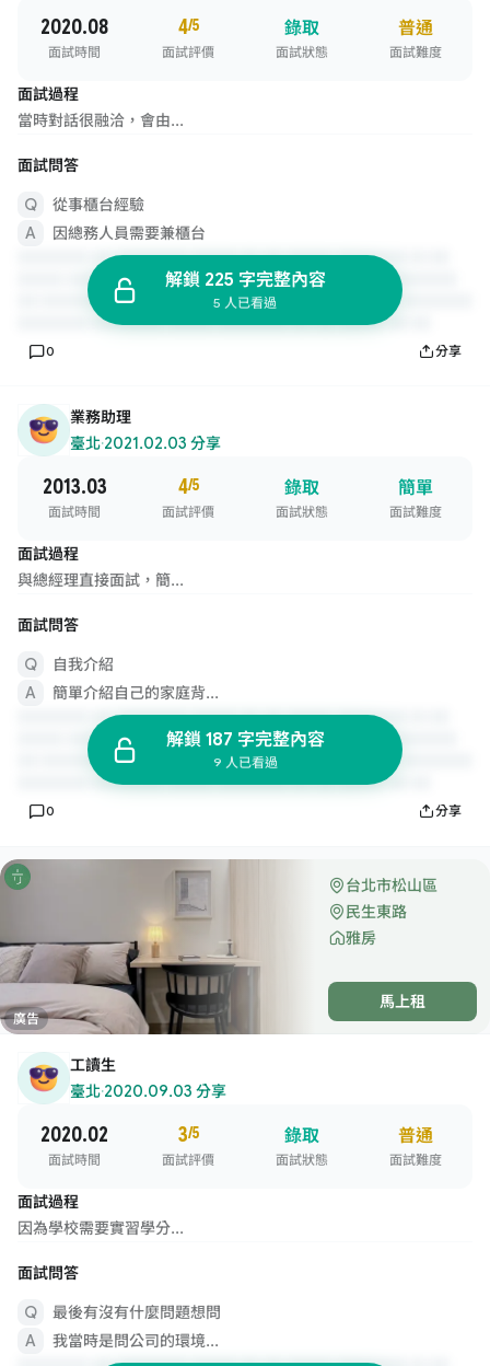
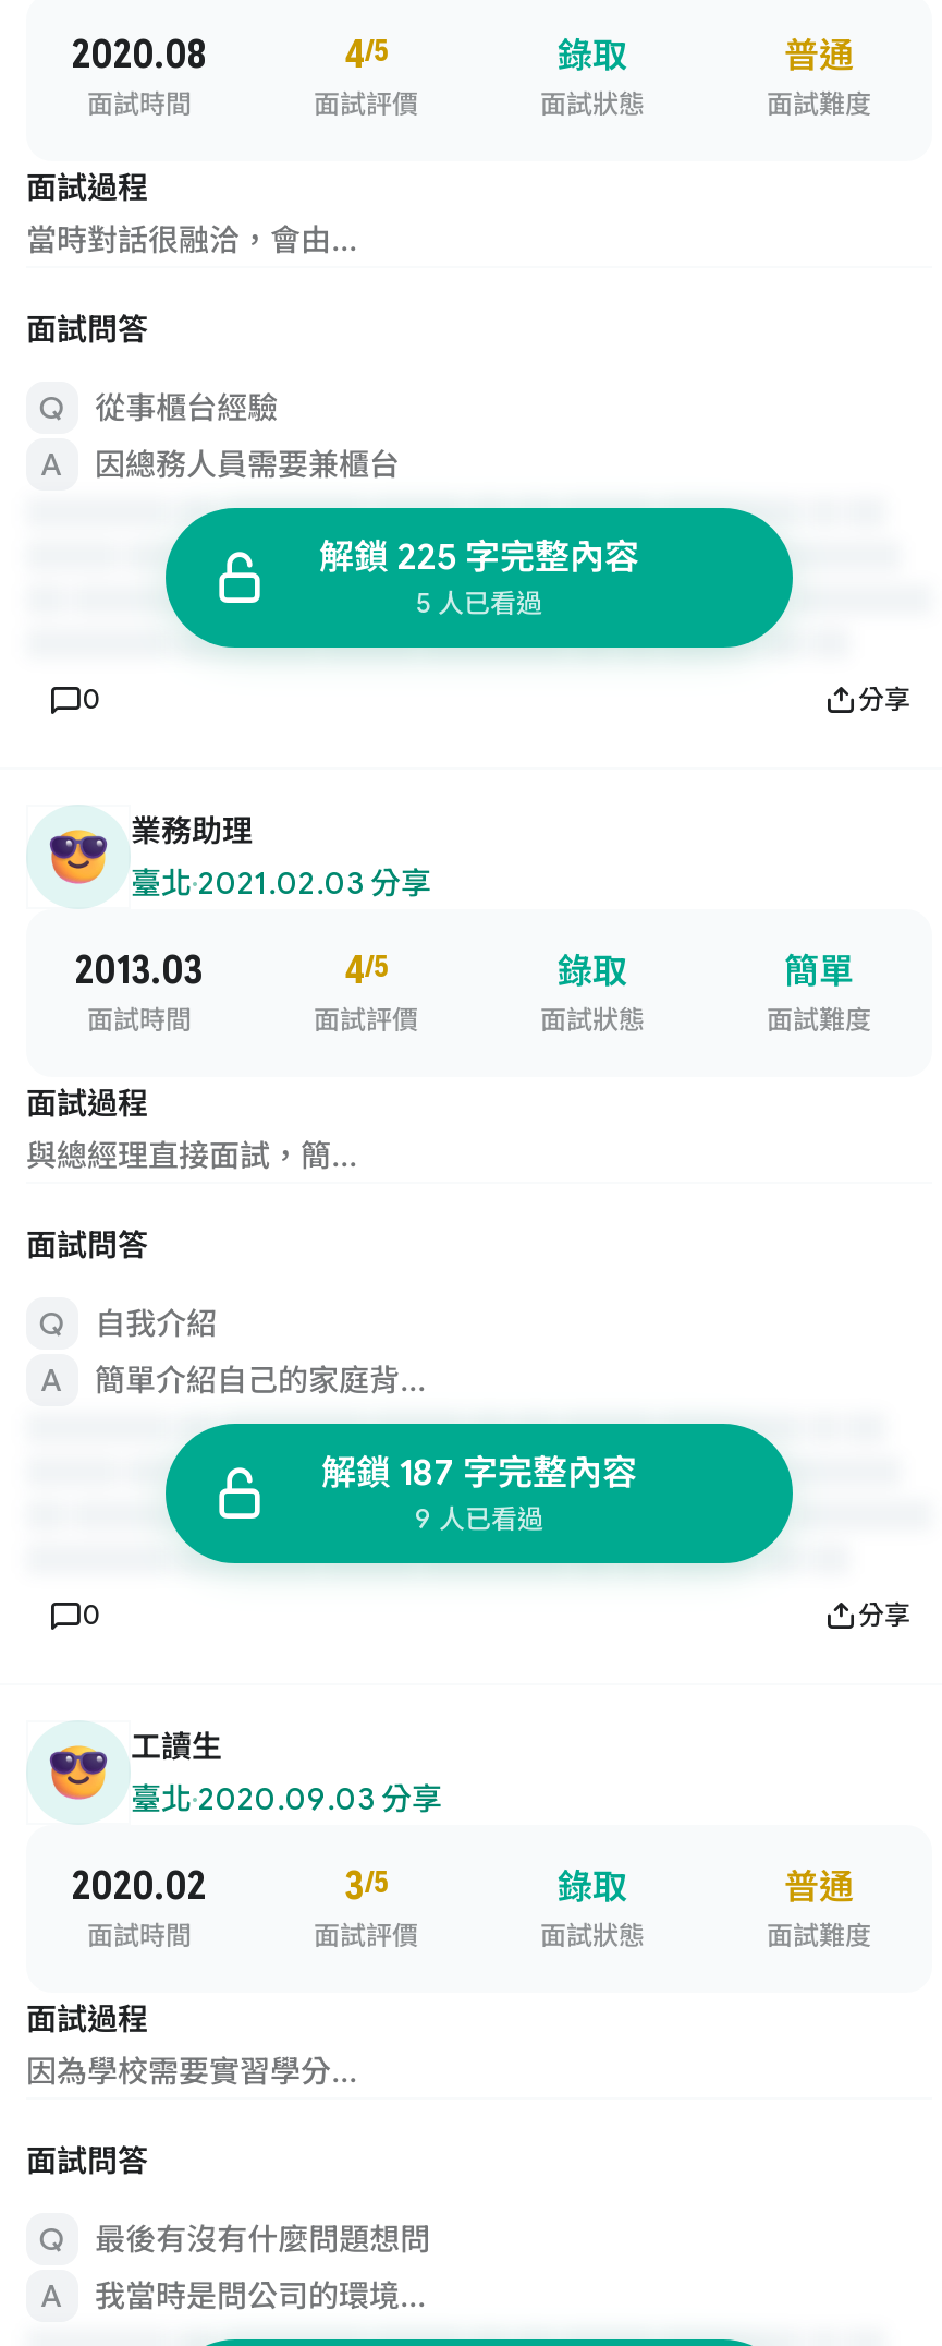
- [image]
- 台北市松山區
- 民生東路
- 雅房
- 馬上租
- 廣告
